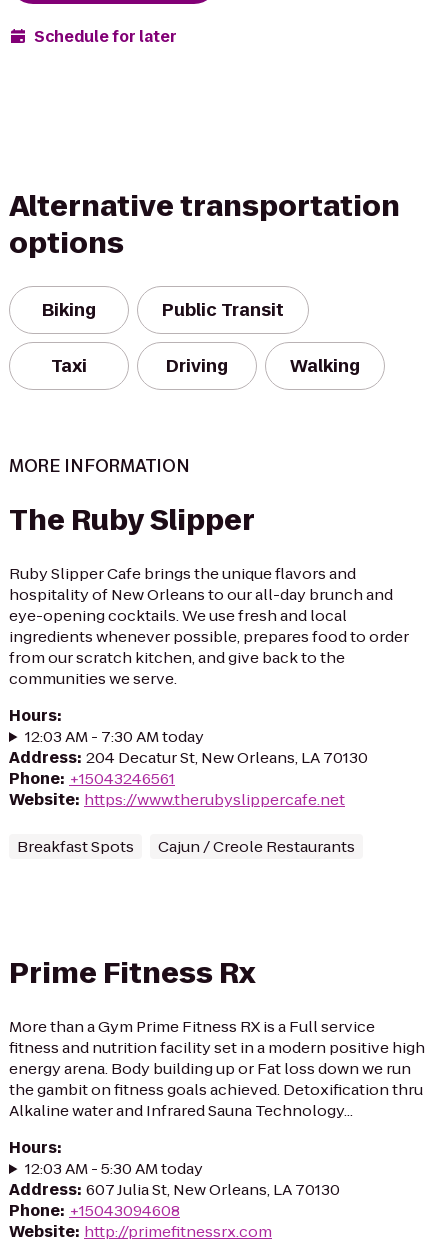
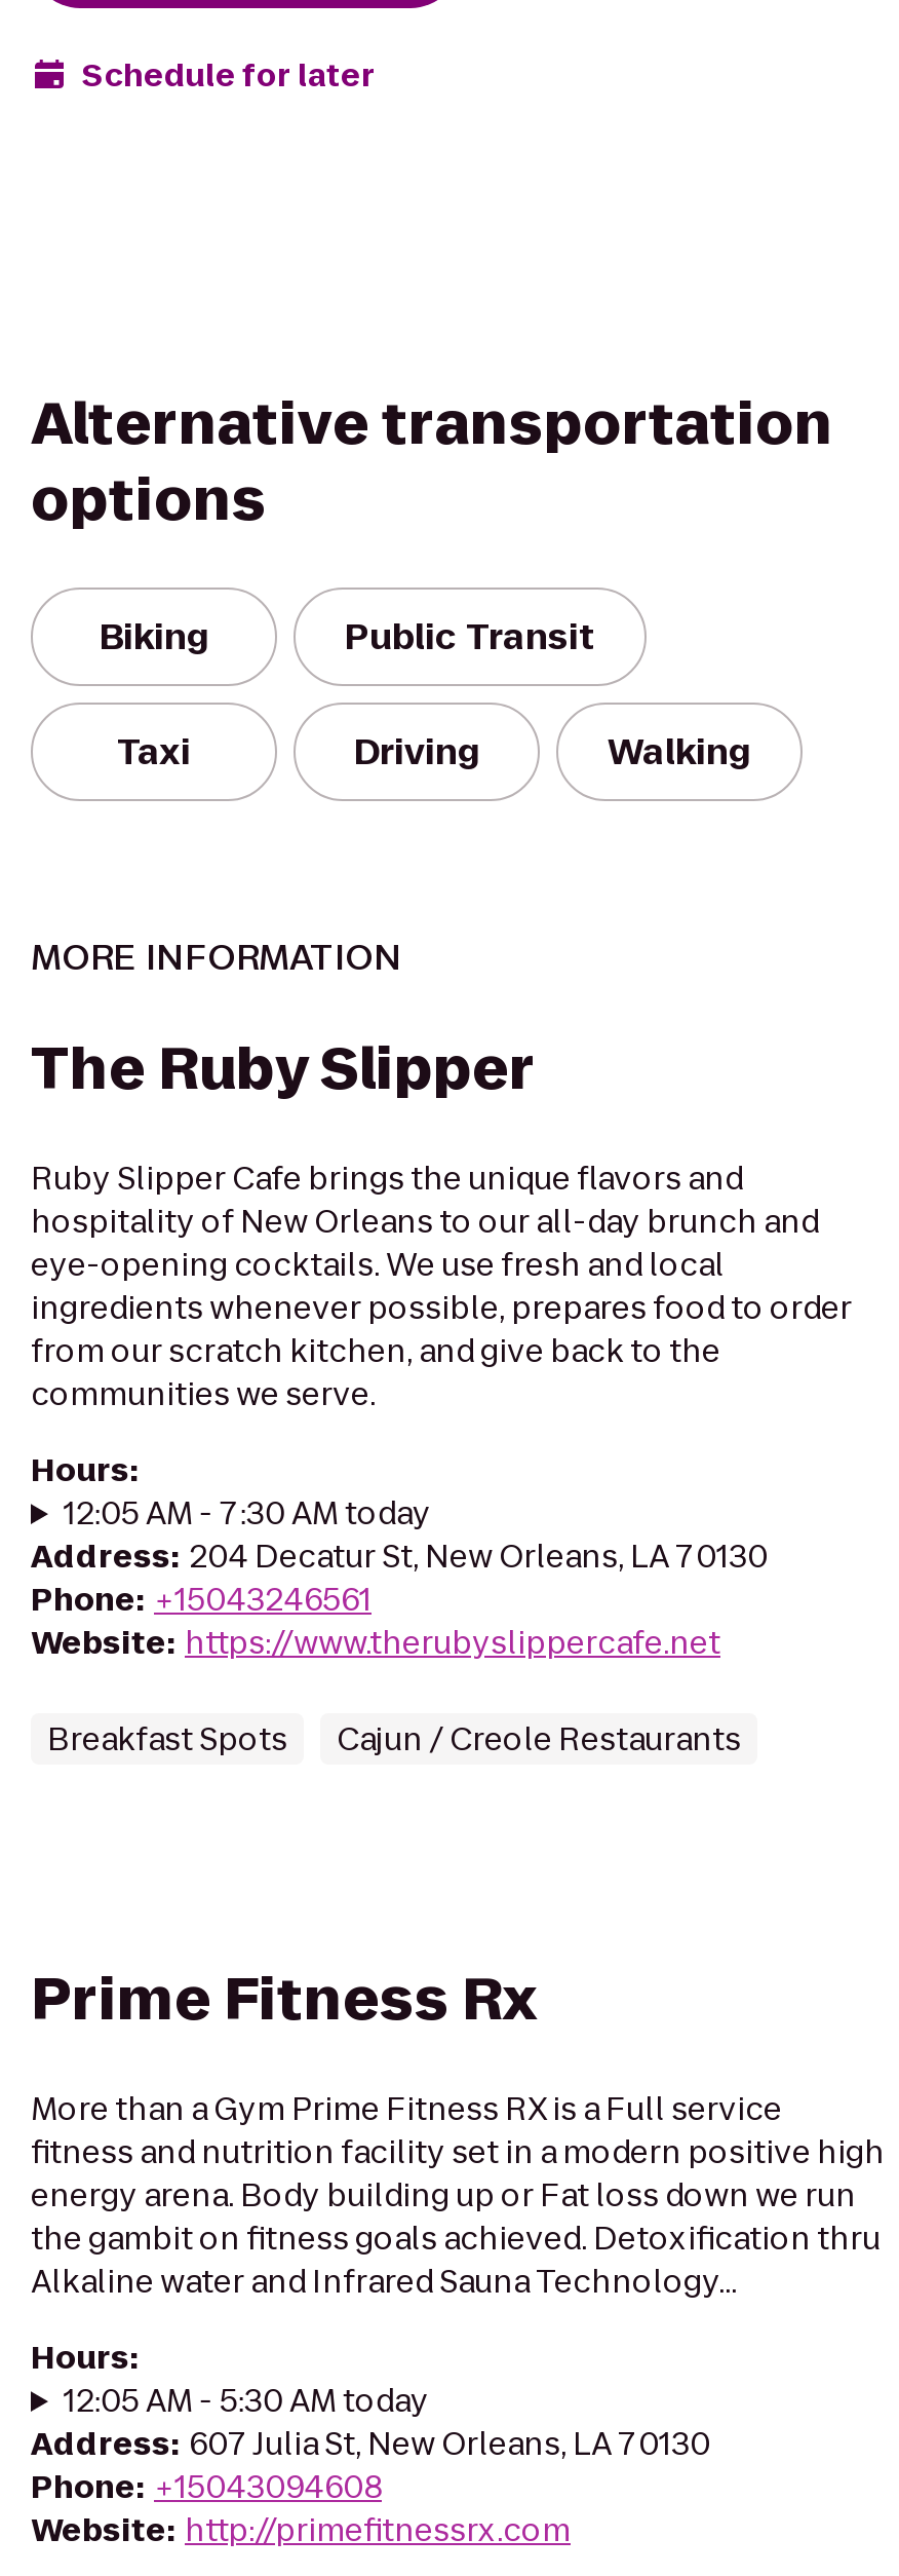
- 12:03 AM - 7:30 AM today
+ 12:05 AM - 7:30 AM today

- 12:03 AM - 5:30 AM today
+ 12:05 AM - 5:30 AM today
